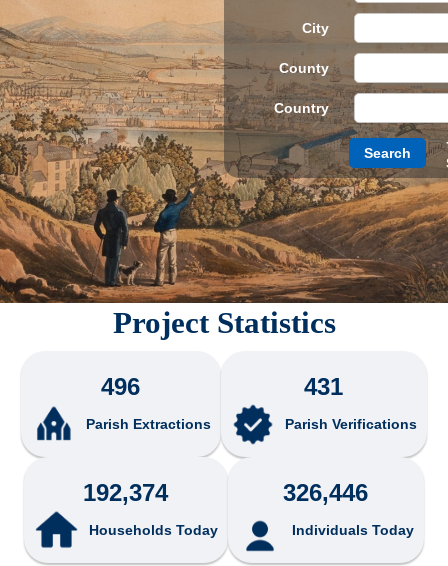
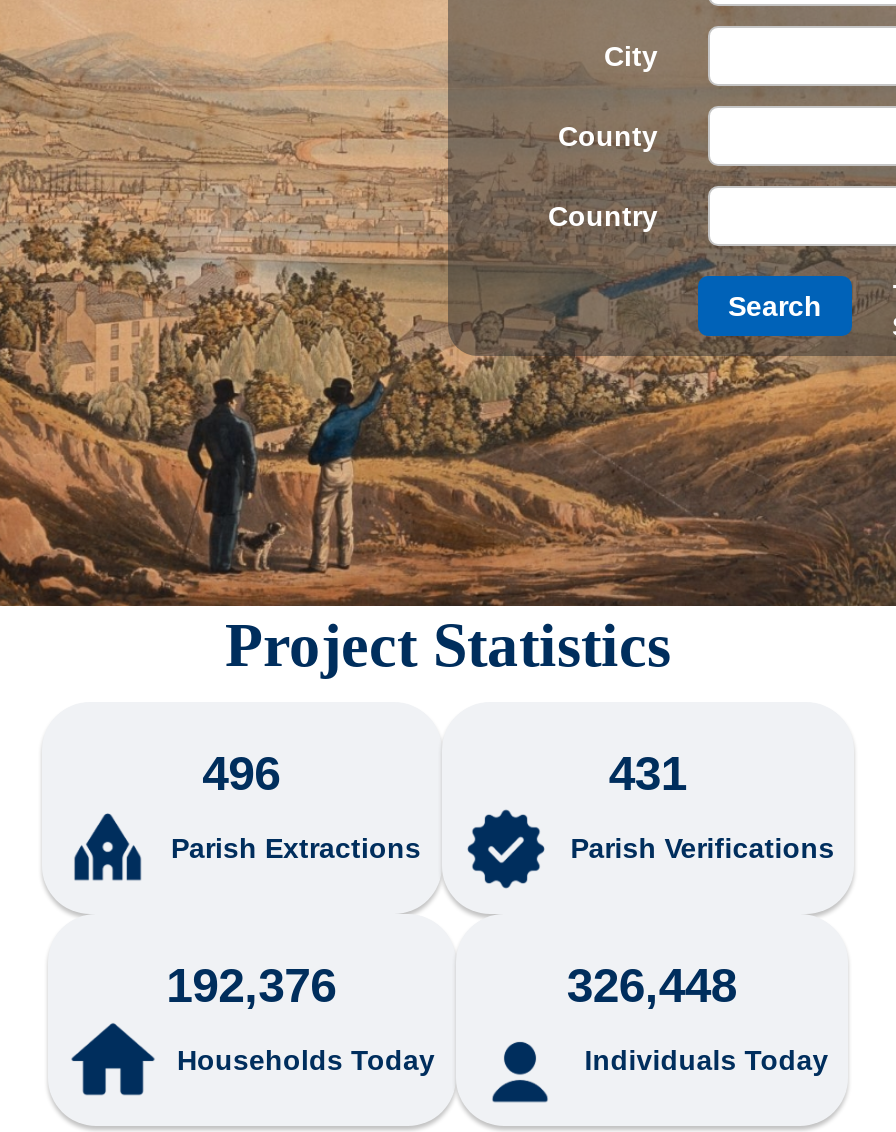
- 192,374
+ 192,376

- 326,446
+ 326,448
